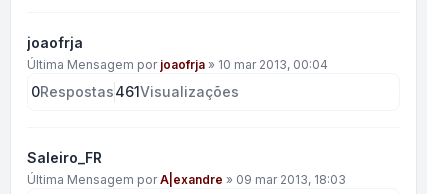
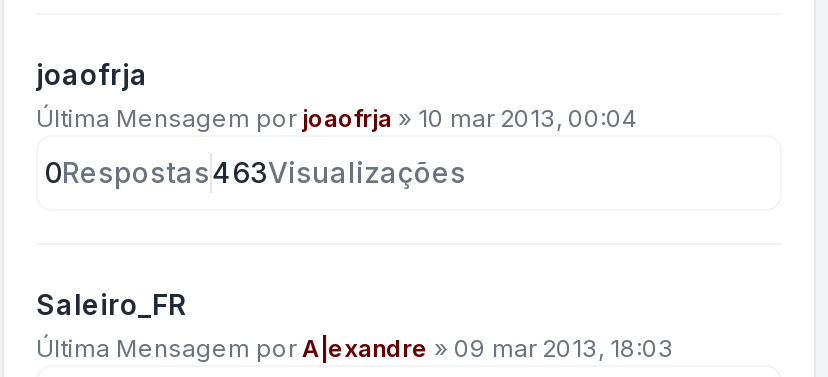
- 0Respostas461Visualizações
+ 0Respostas463Visualizações
